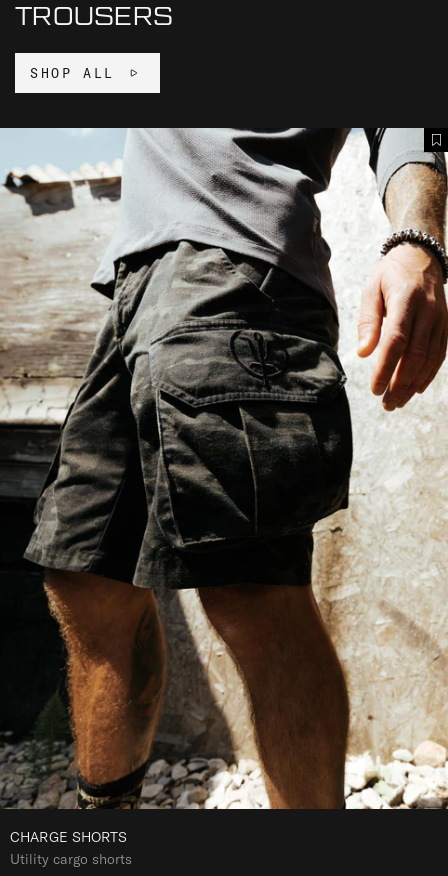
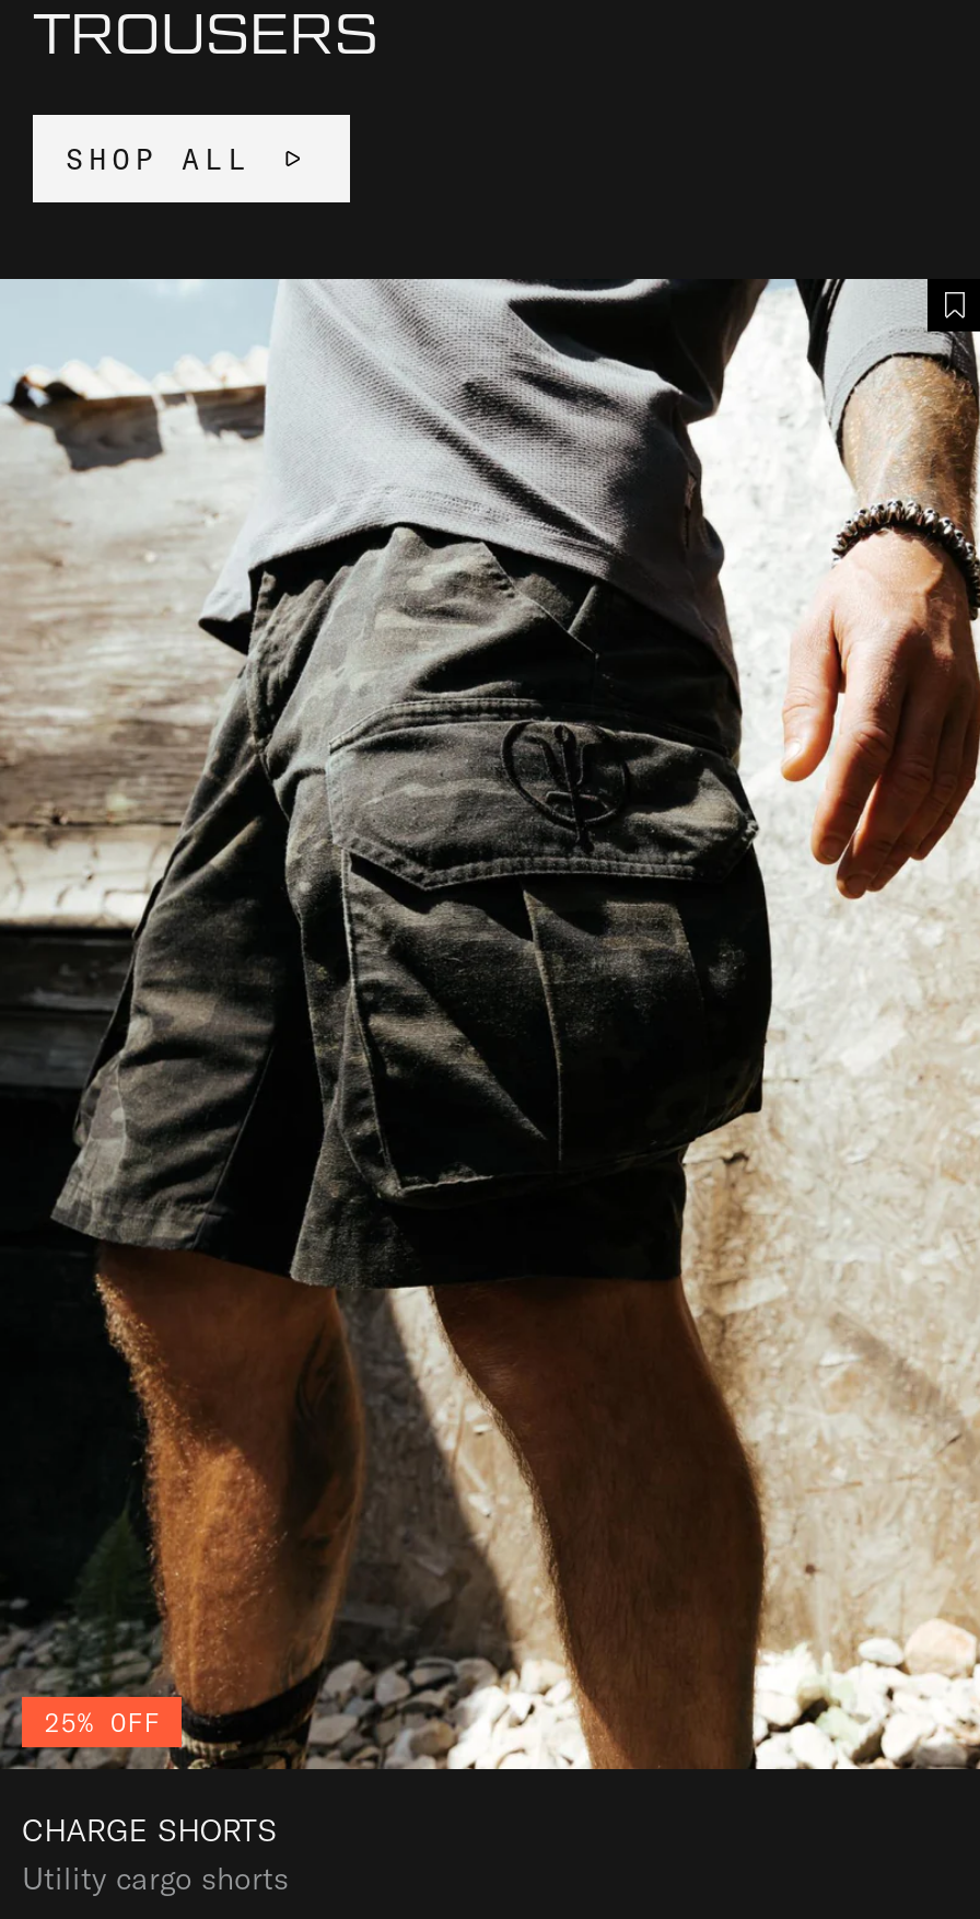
+ 25% OFF
